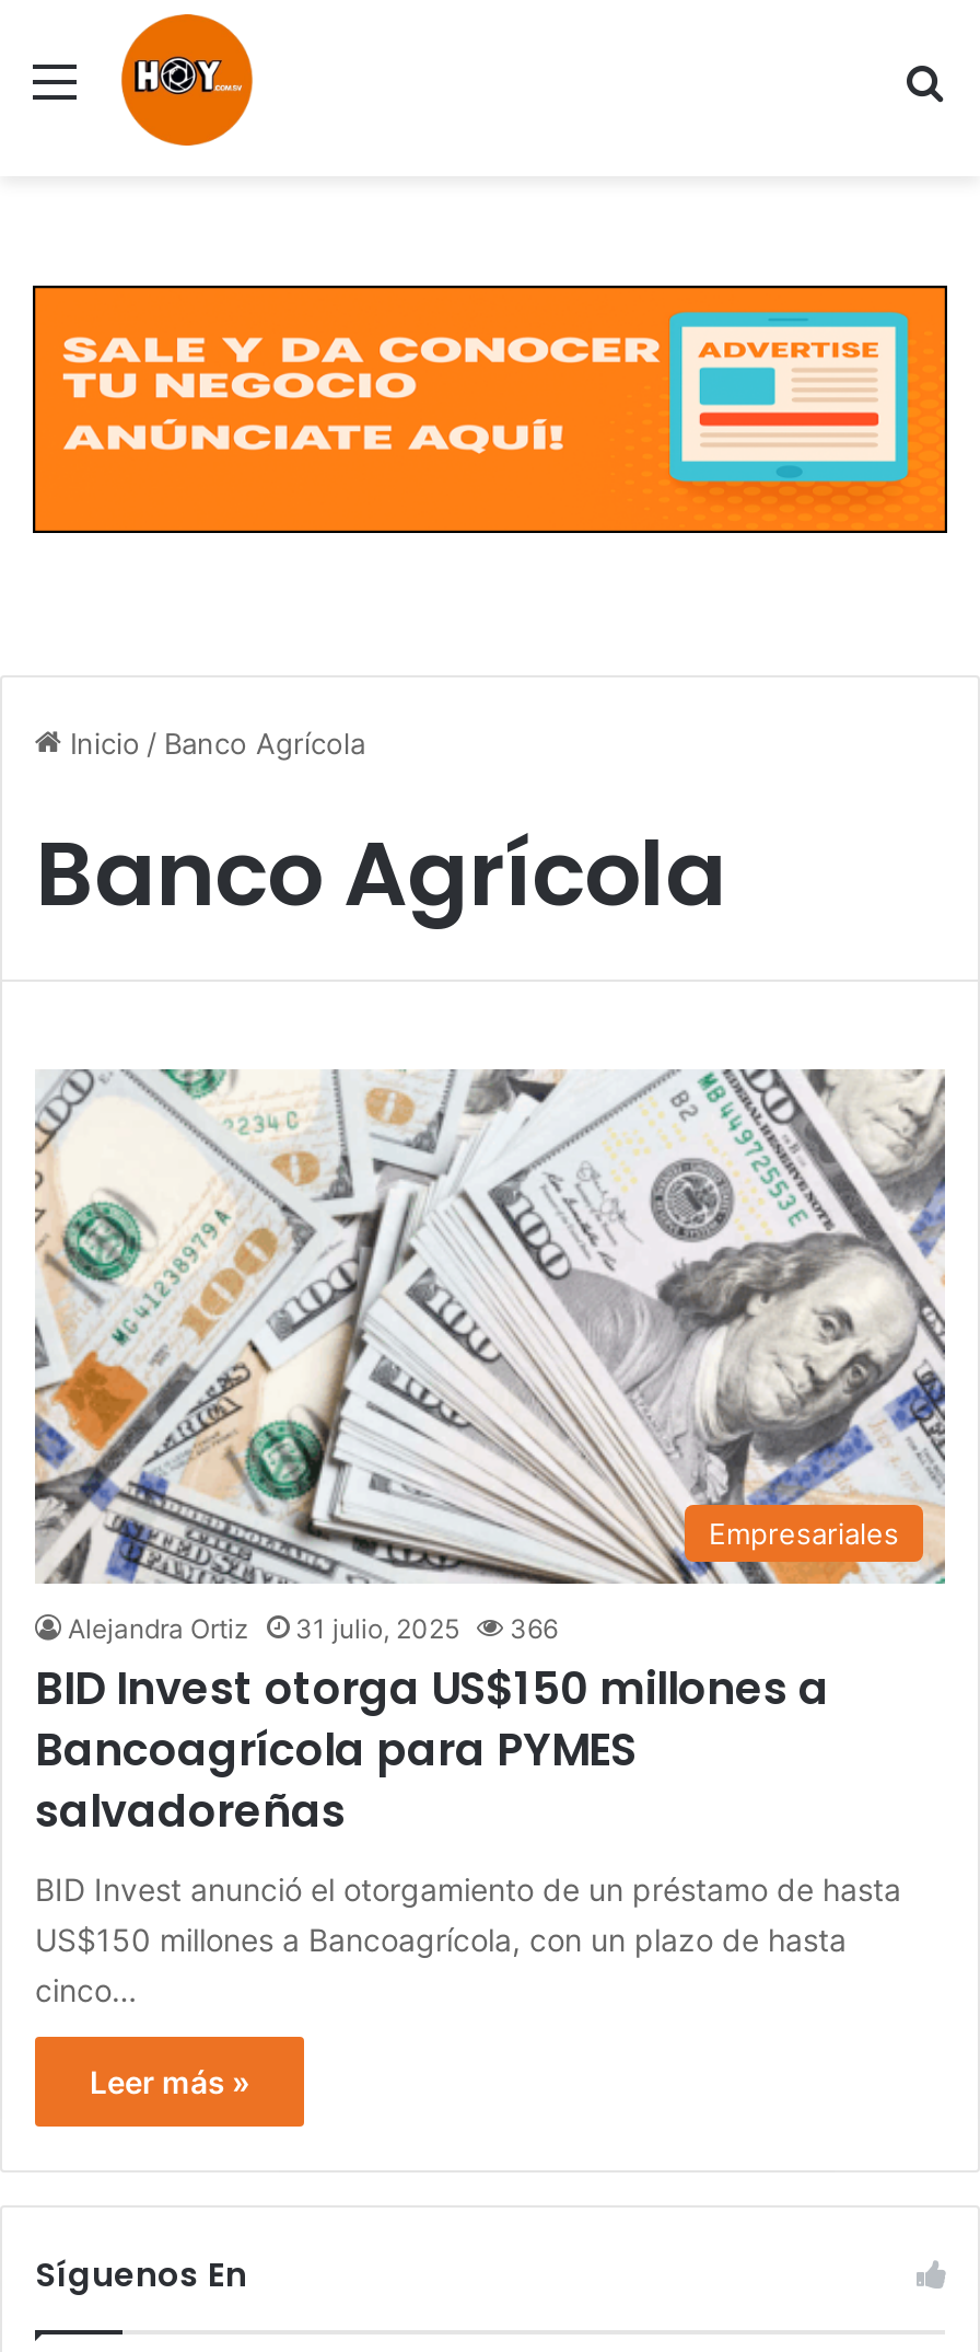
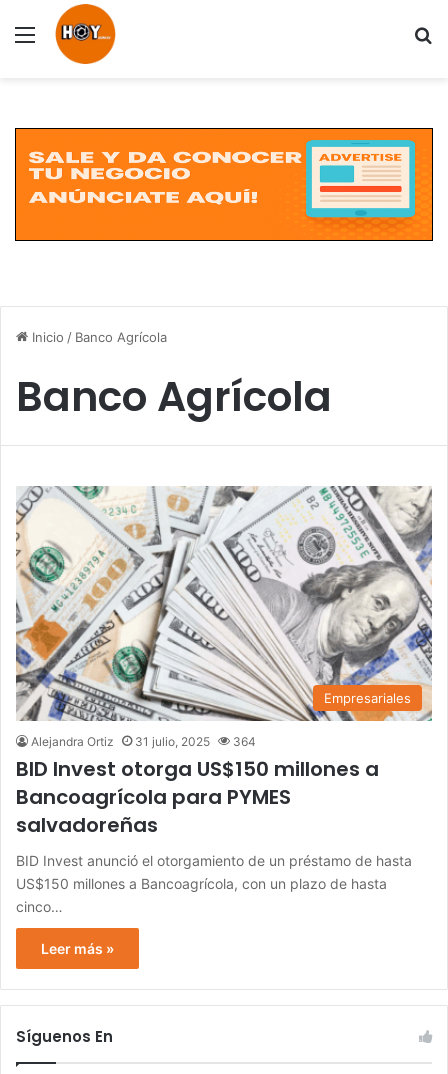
- Alejandra Ortiz 31 julio, 2025 366
+ Alejandra Ortiz 31 julio, 2025 364
